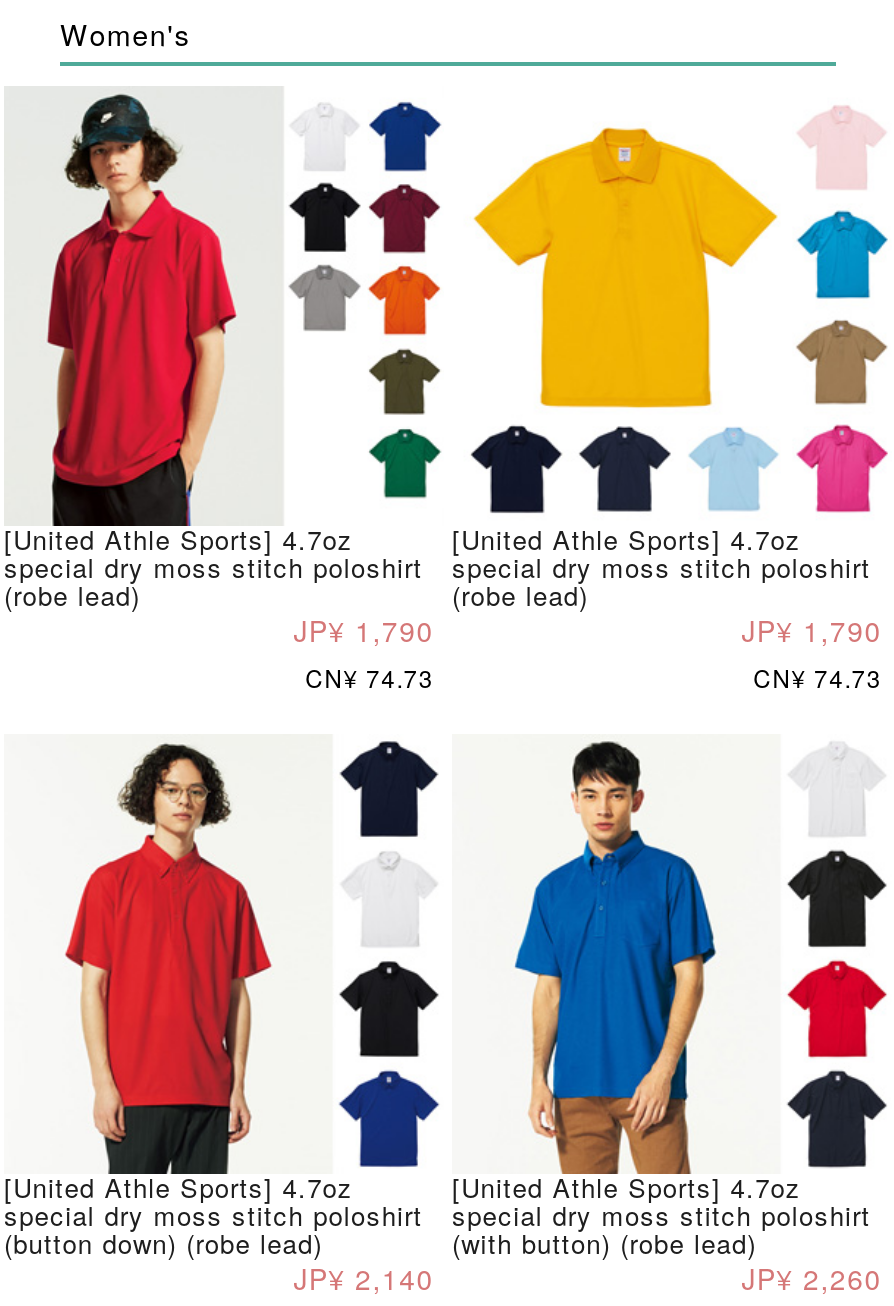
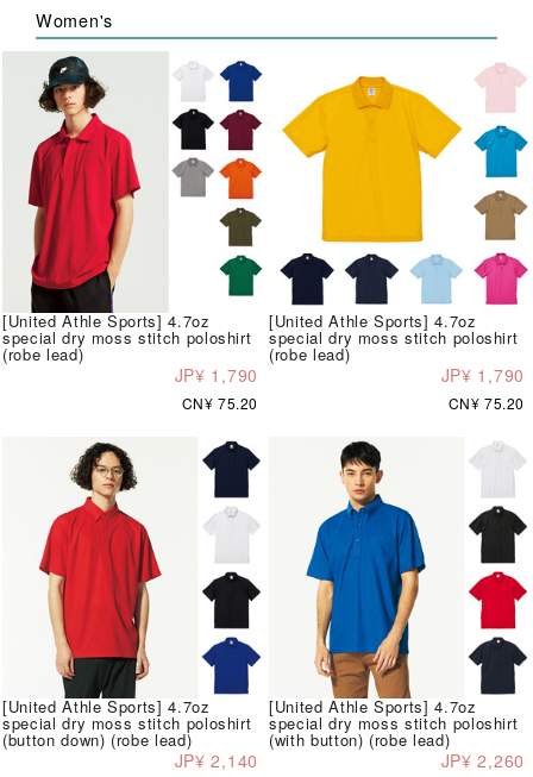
- CN¥ 74.73
+ CN¥ 75.20

- CN¥ 74.73
+ CN¥ 75.20
